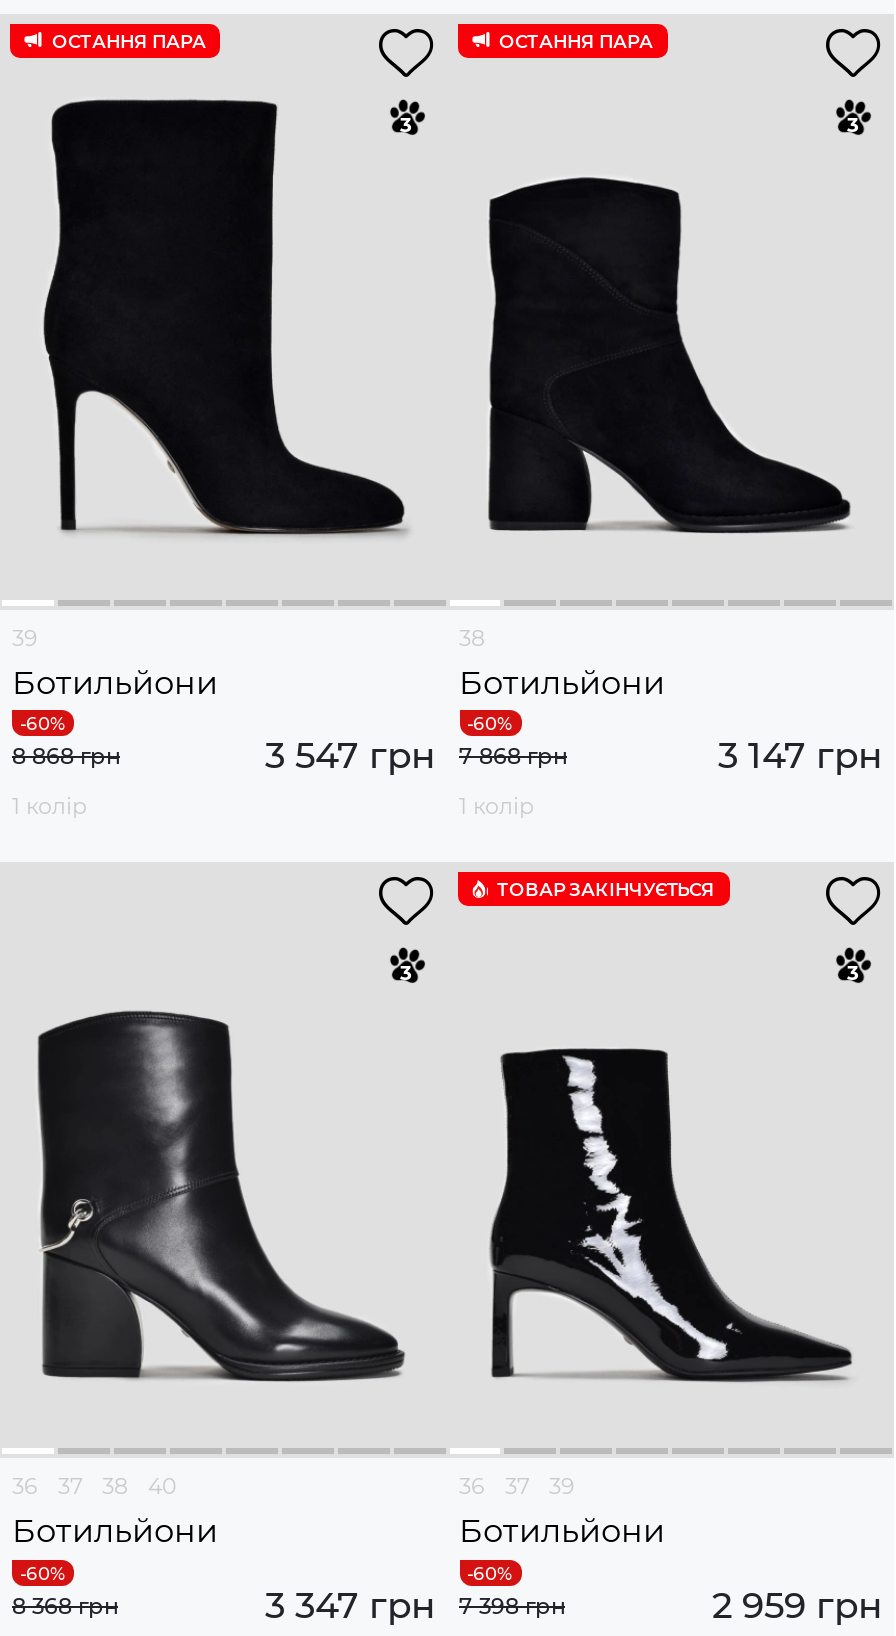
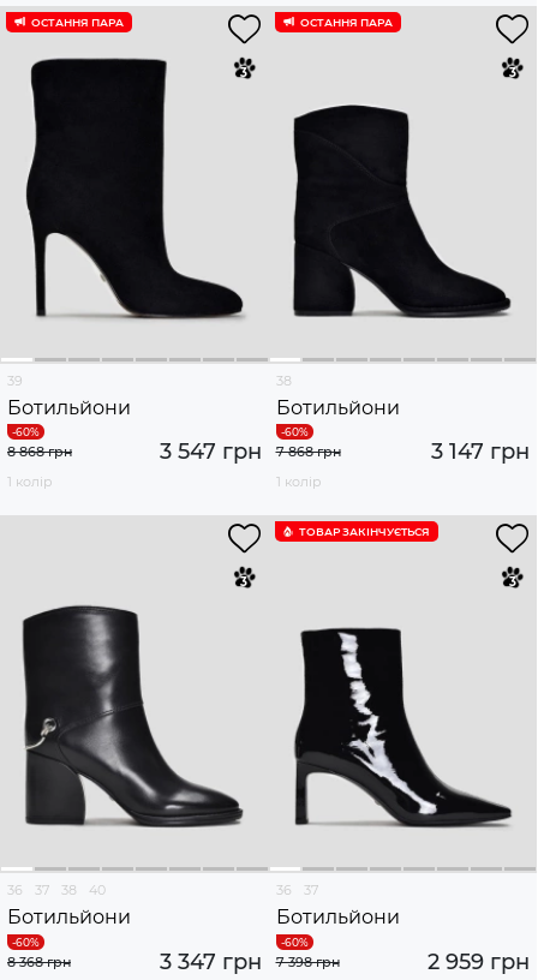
- 39
